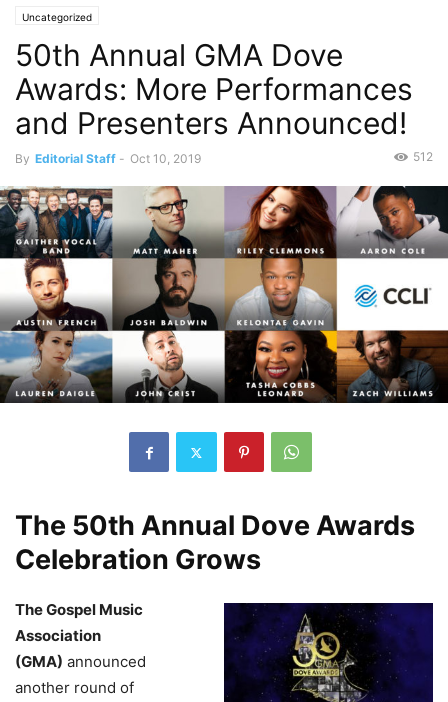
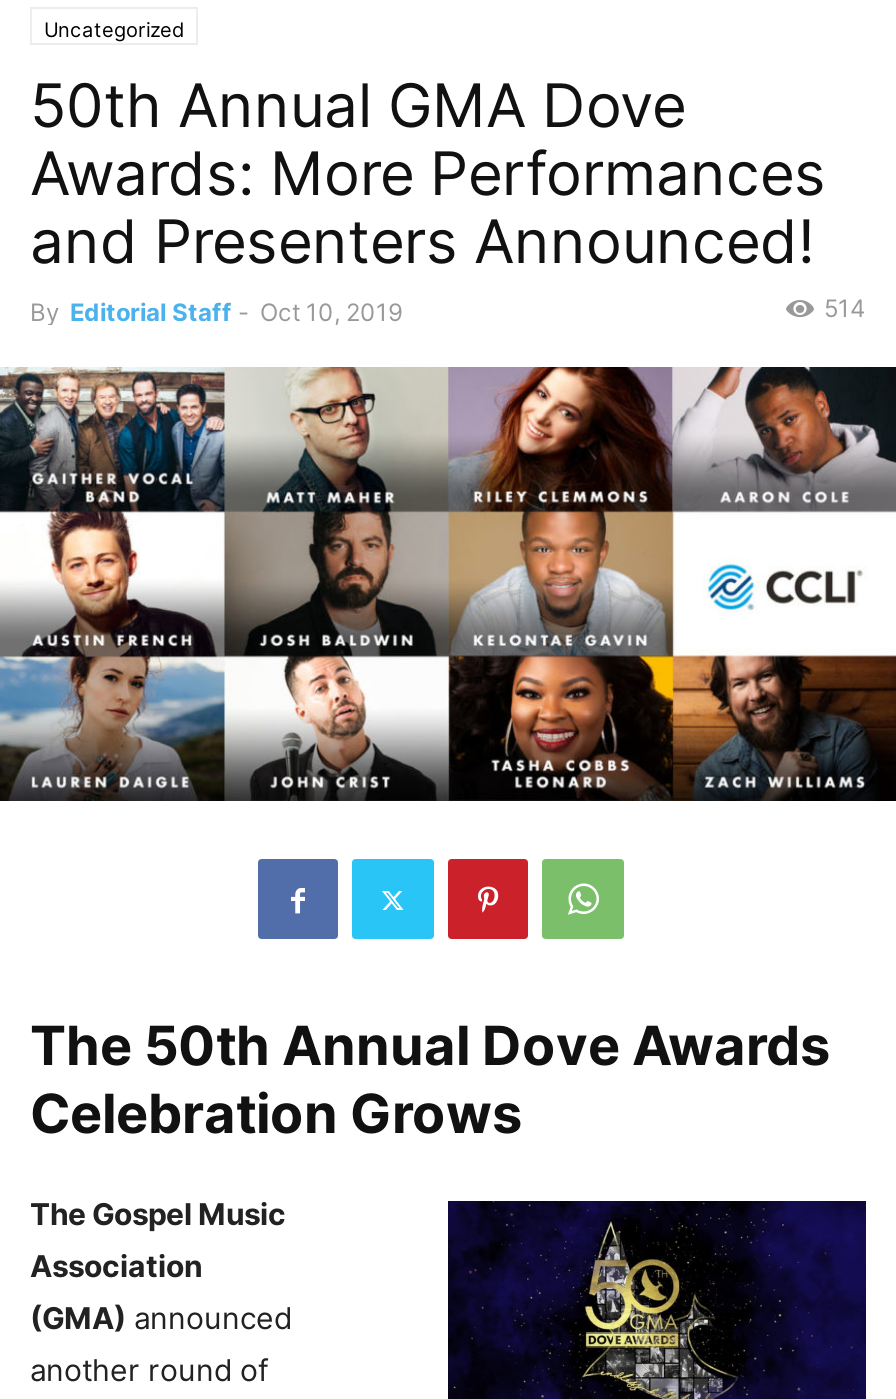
- 512
+ 514
